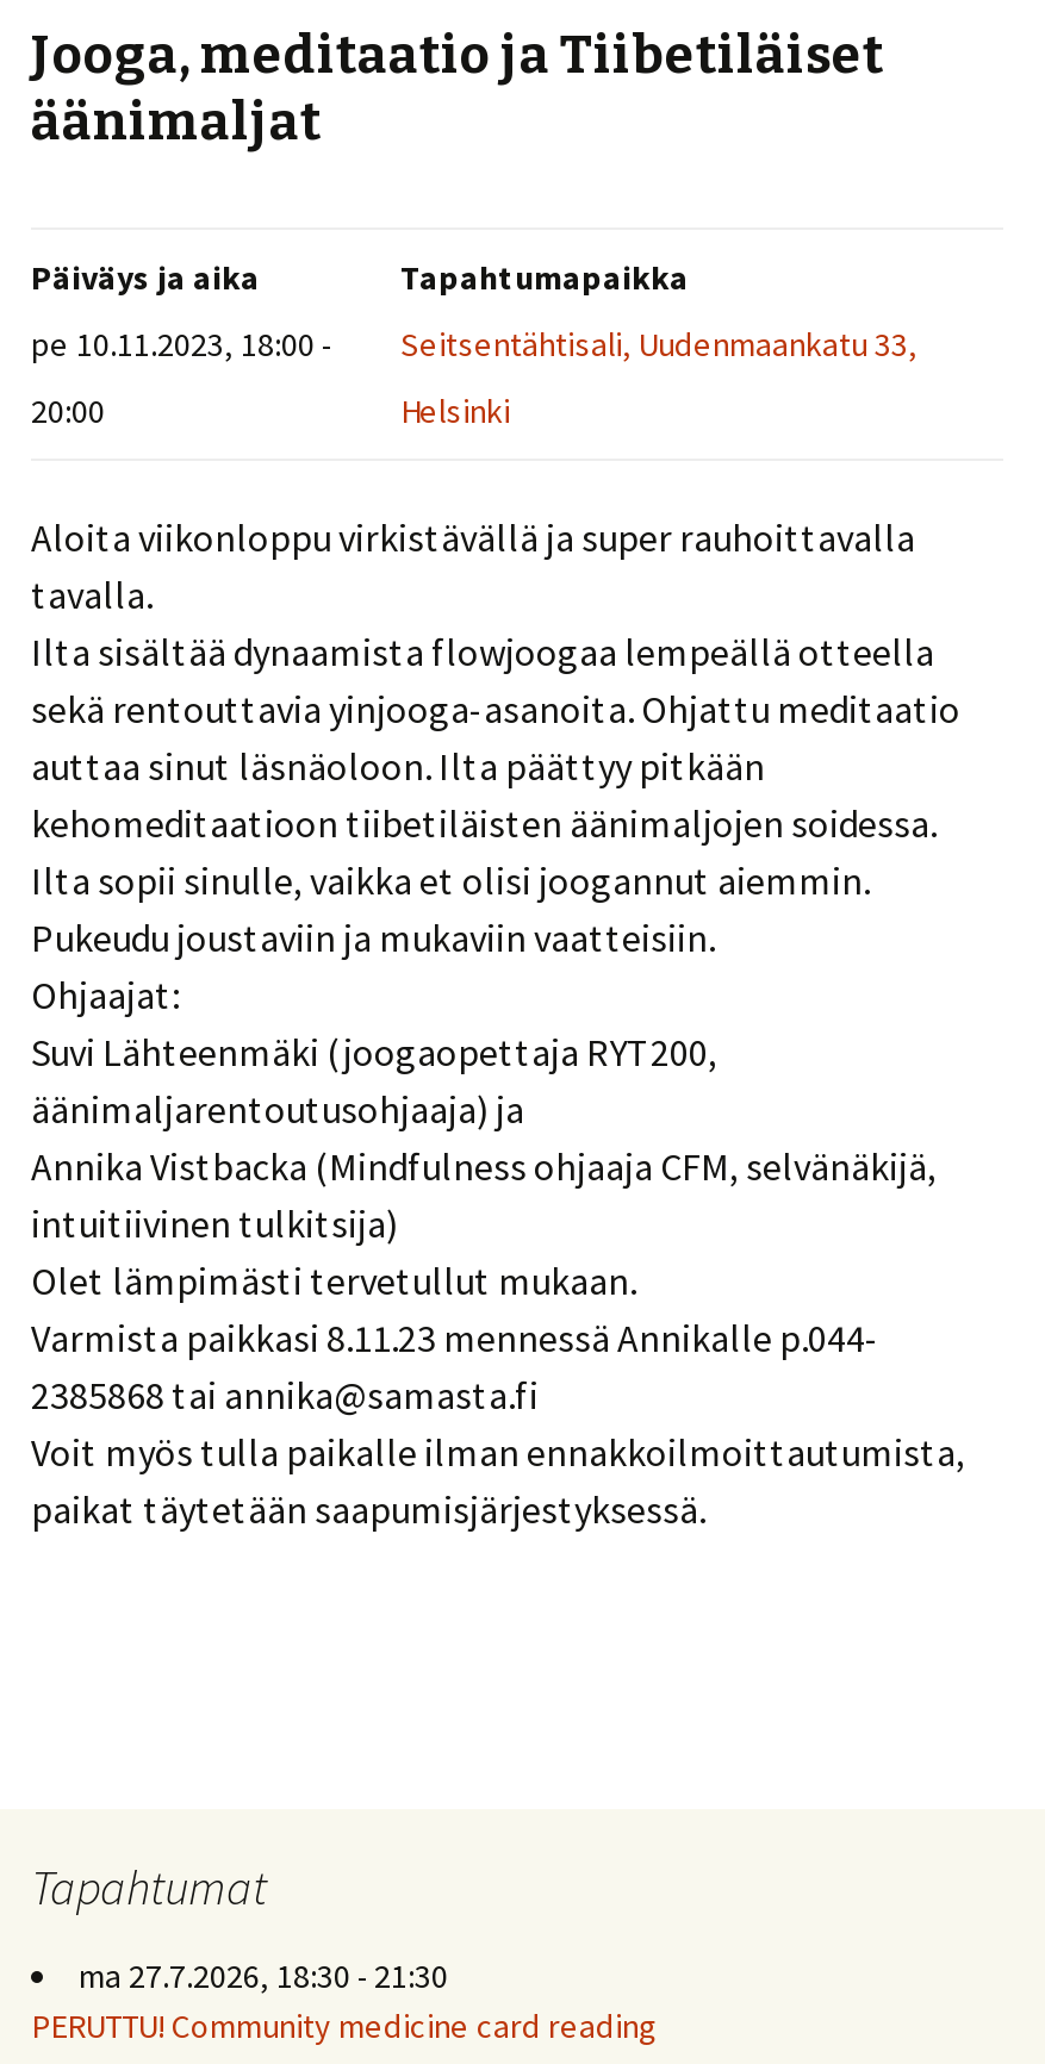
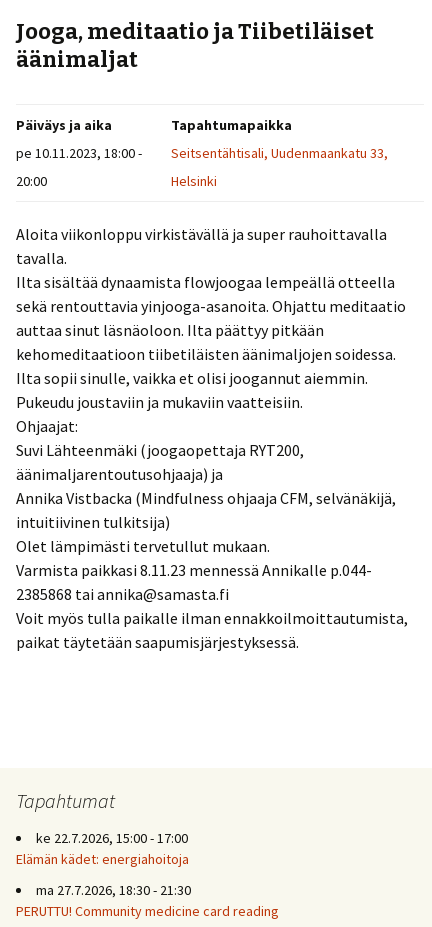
+ ke 22.7.2026, 15:00 - 17:00
+ Elämän kädet: energiahoitoja
